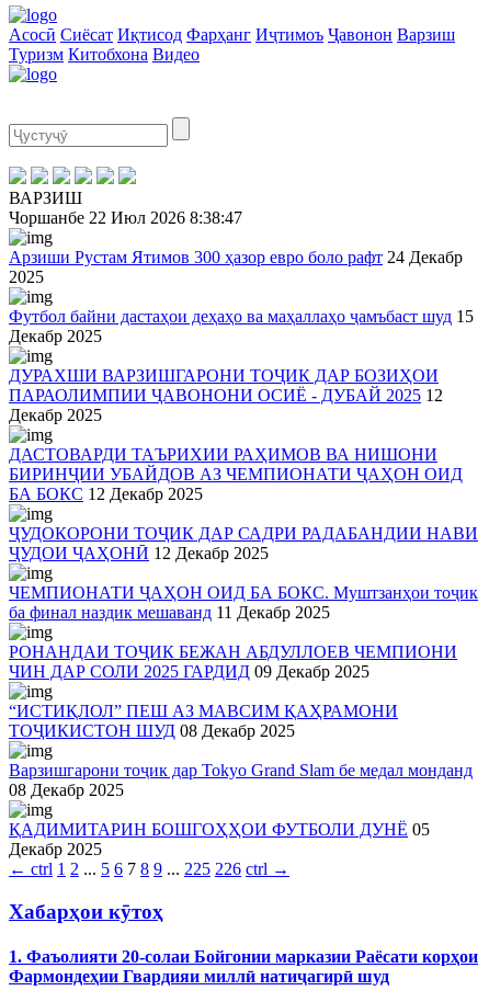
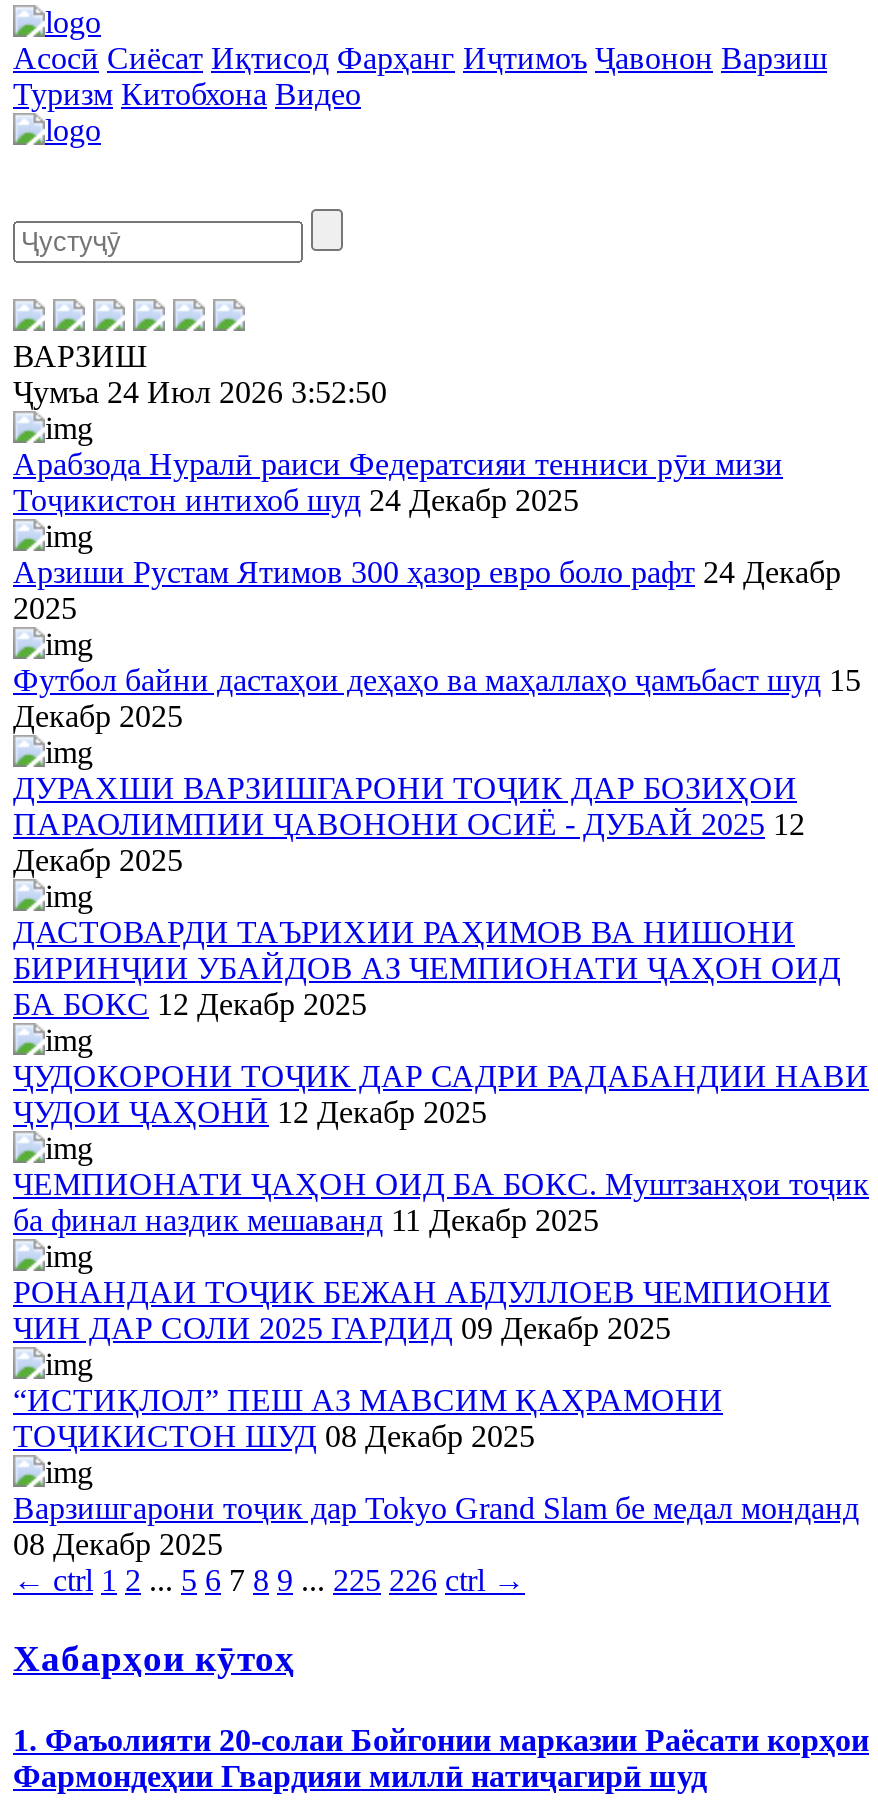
- Чоршанбе 22 Июл 2026 8:38:47
+ Ҷумъа 24 Июл 2026 3:52:50
+ Арабзода Нуралӣ раиси Федератсияи тенниси рӯи мизи
+ Тоҷикистон интихоб шуд 24 Декабр 2025

moved down: Арзиши Рустам Ятимов 300 ҳазор евро боло рафт 24 Декабр | 2025 | Футбол байни дастаҳои деҳаҳо ва маҳаллаҳо ҷамъбаст шуд 15 | ... | Варзишгарони тоҷик дар Tokyo Grand Slam бе медал монданд | 08 Декабр 2025

- ҚАДИМИТАРИН БОШГОҲҲОИ ФУТБОЛИ ДУНЁ 05
- Декабр 2025
